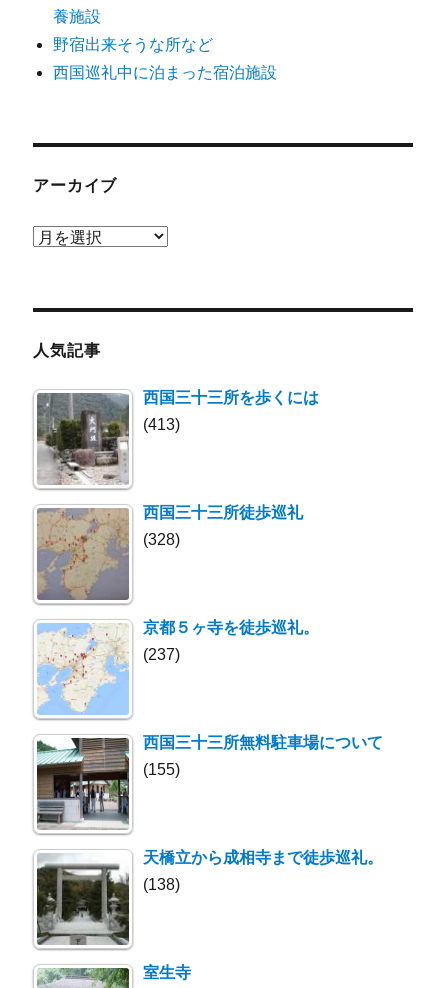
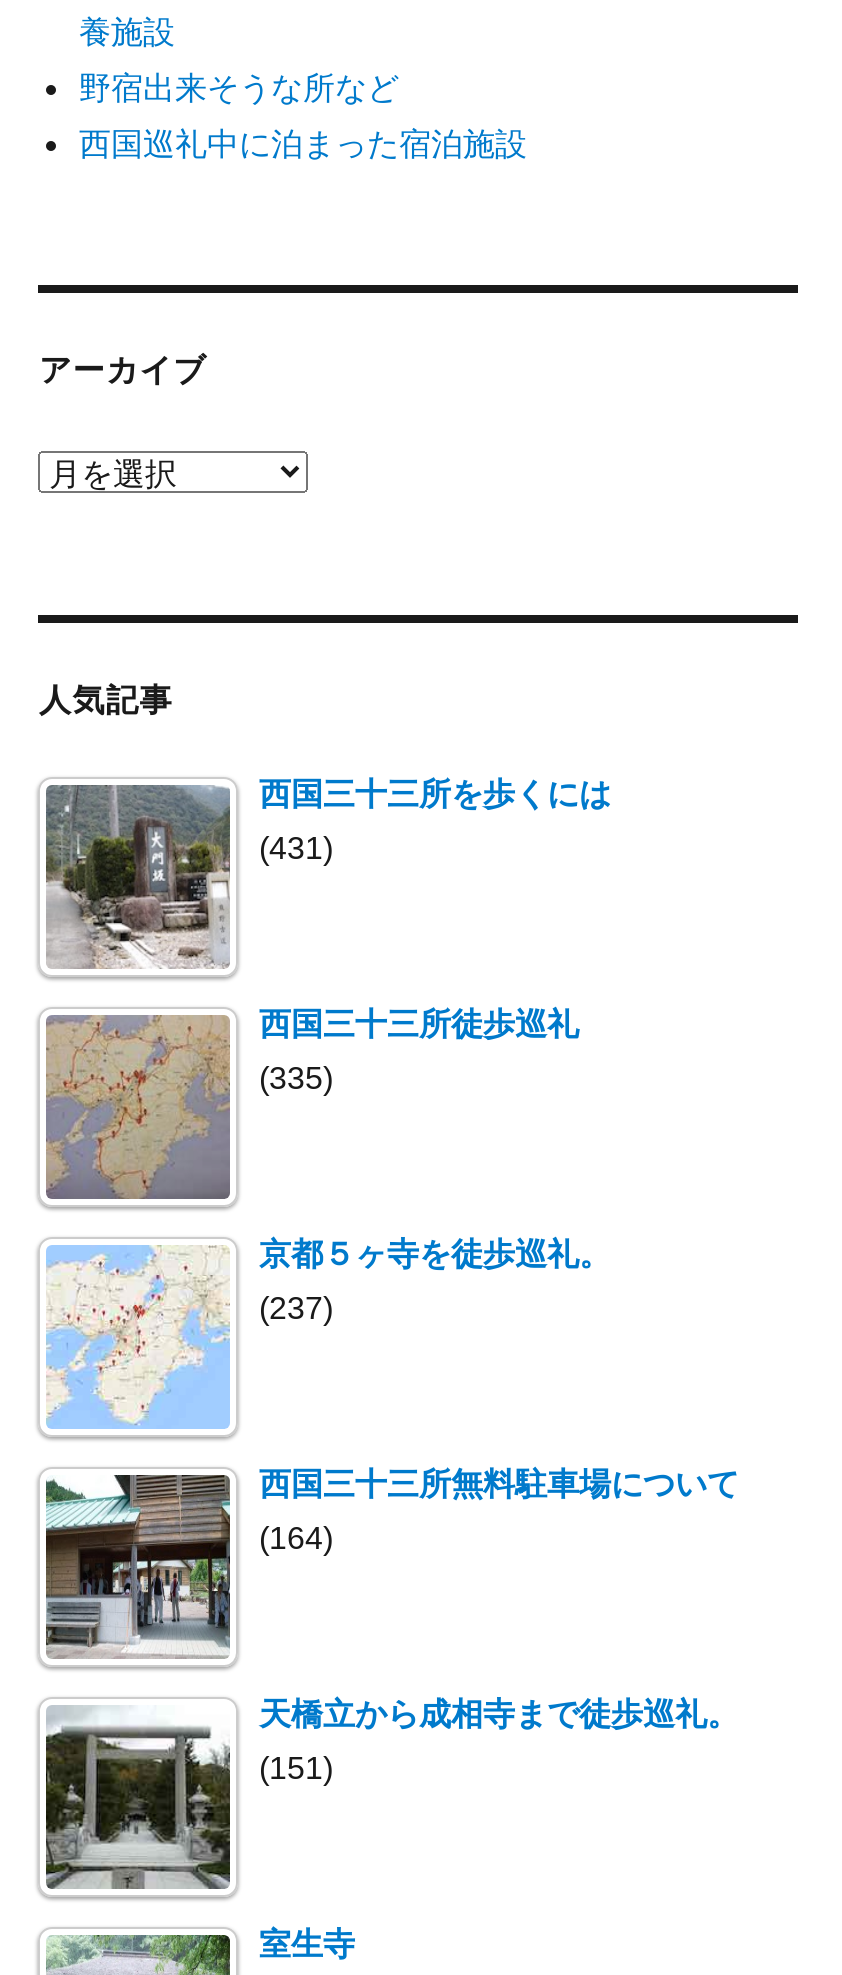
- (413)
+ (431)

- (328)
+ (335)

- (155)
+ (164)

- (138)
+ (151)
